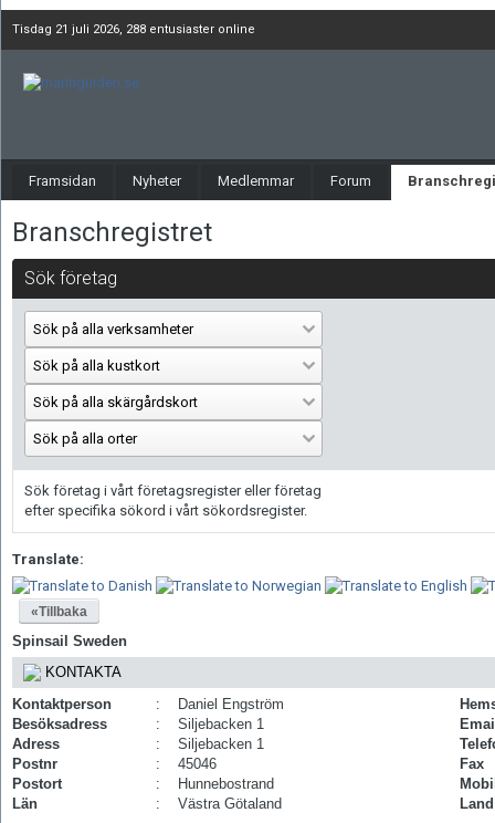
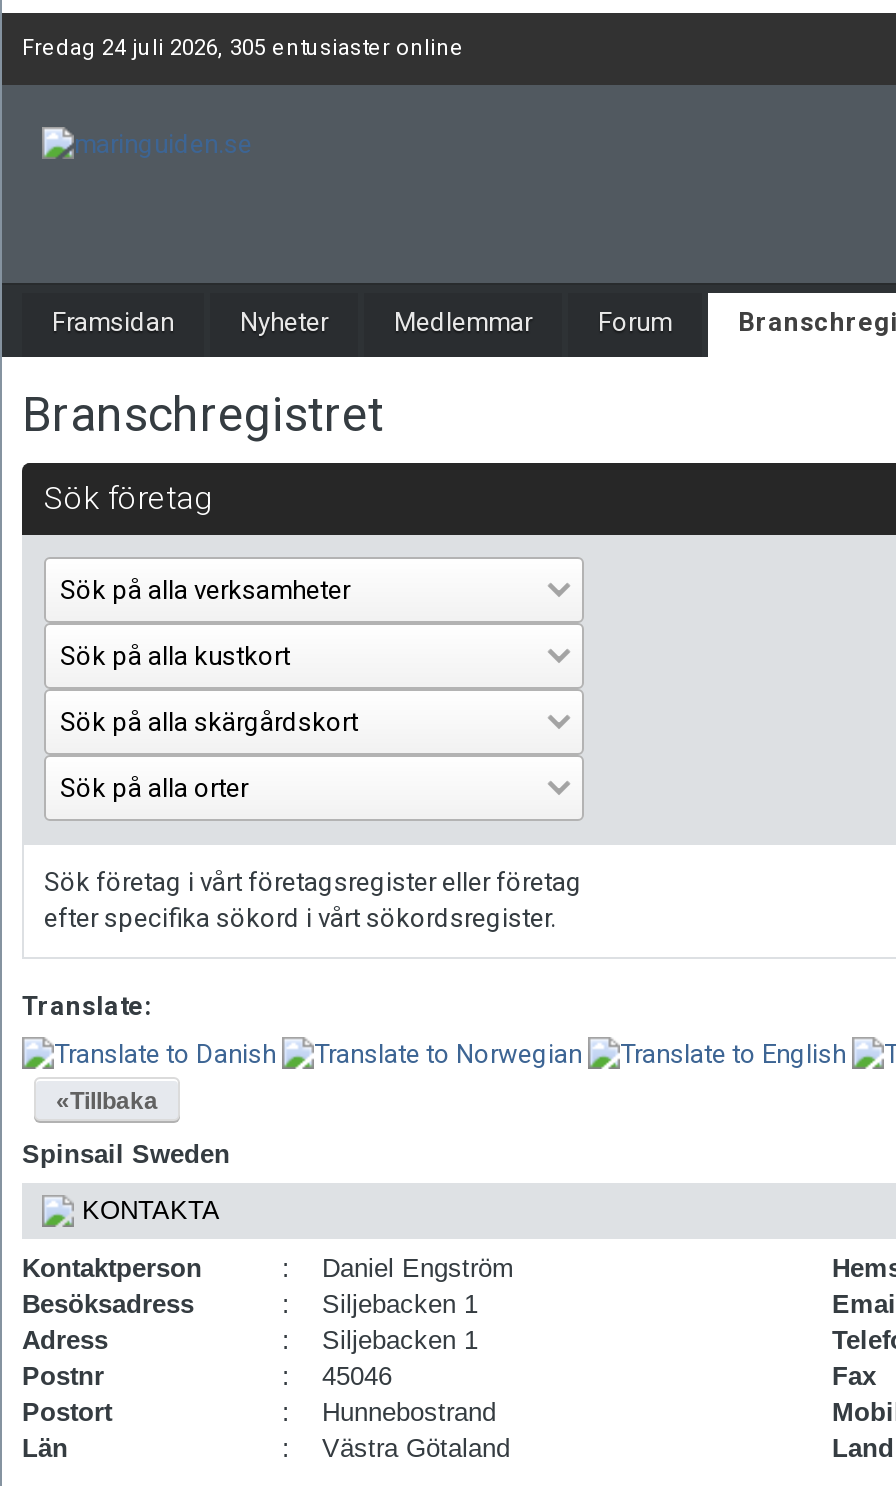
- Tisdag 21 juli 2026, 288 entusiaster online
+ Fredag 24 juli 2026, 305 entusiaster online
